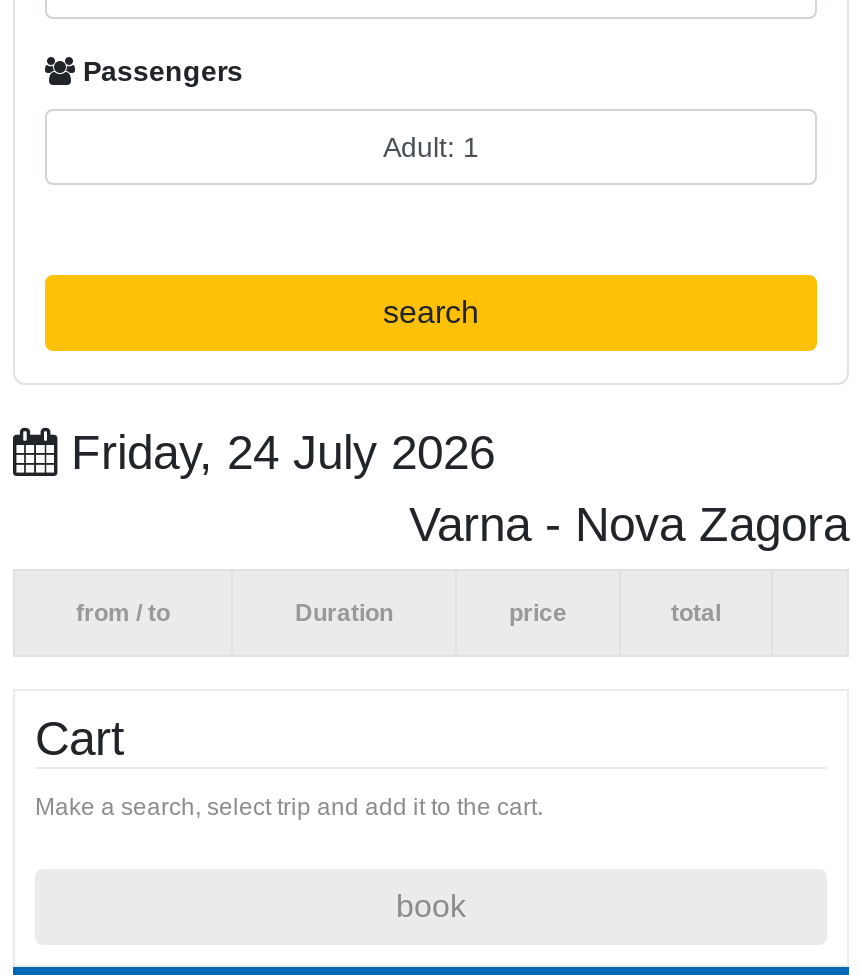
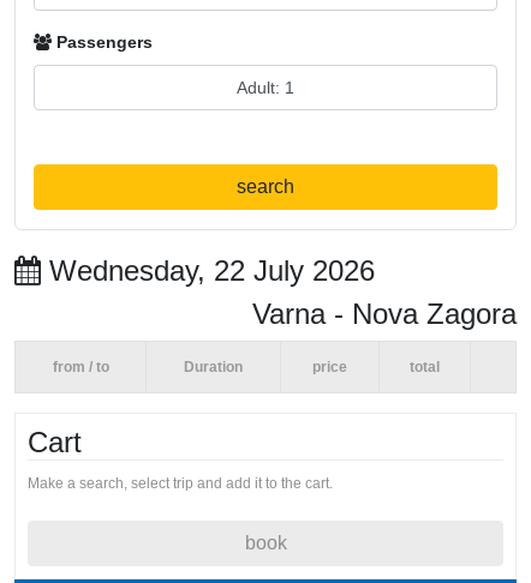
- Friday, 24 July 2026
+ Wednesday, 22 July 2026
